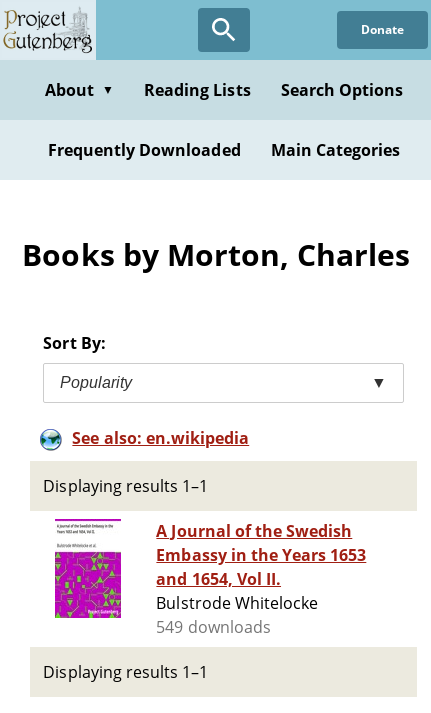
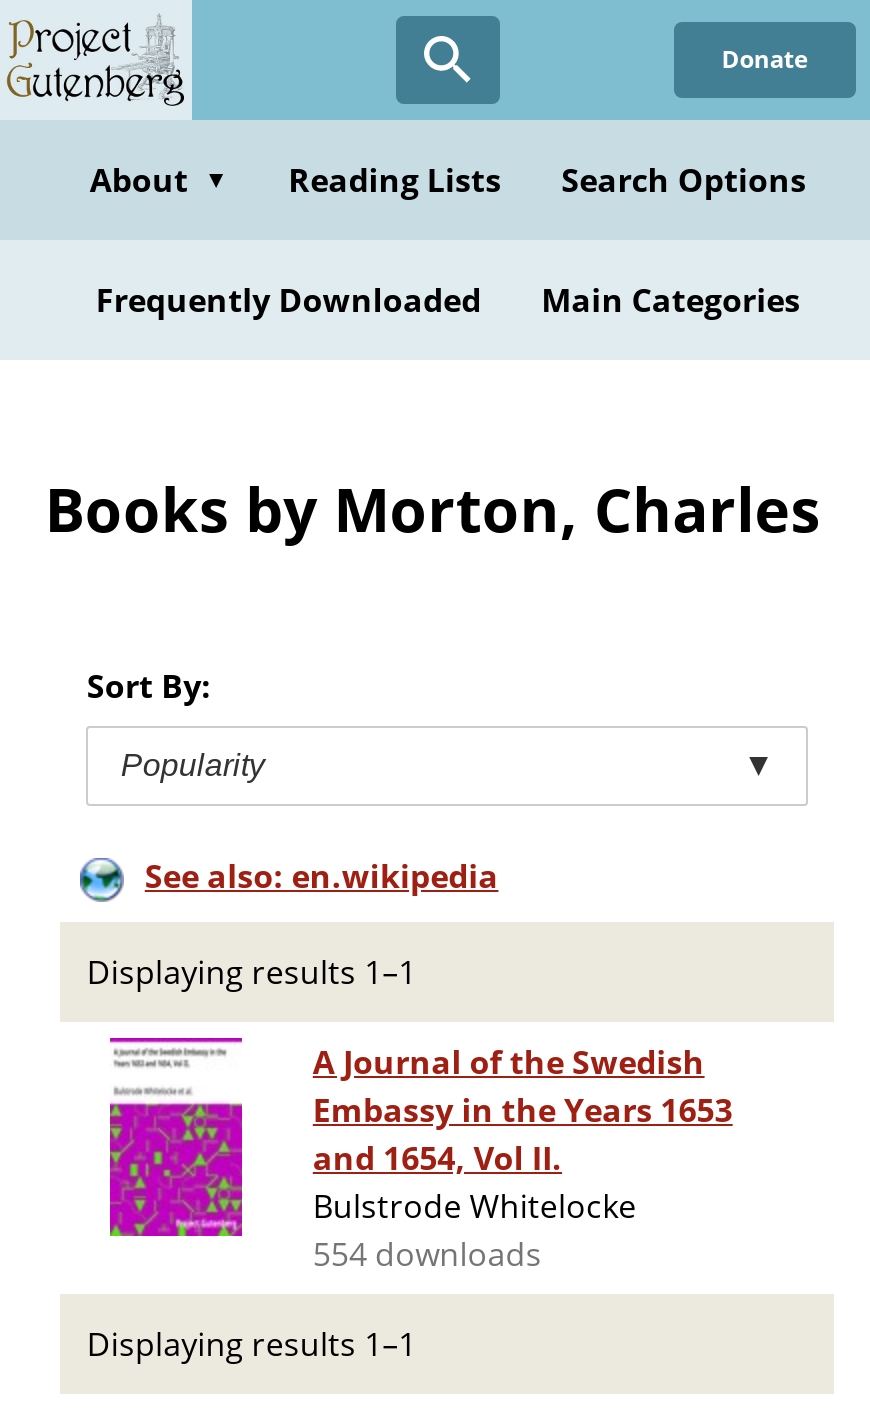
- 549 downloads
+ 554 downloads
